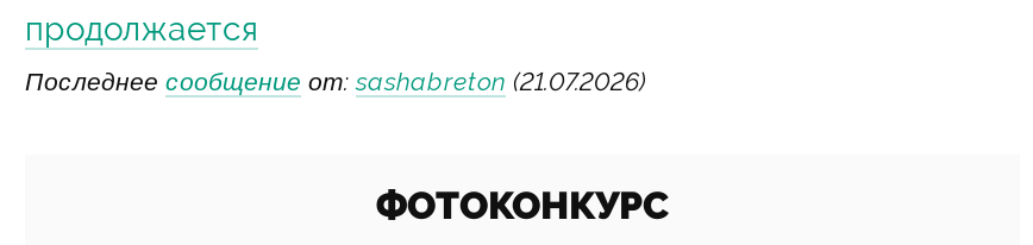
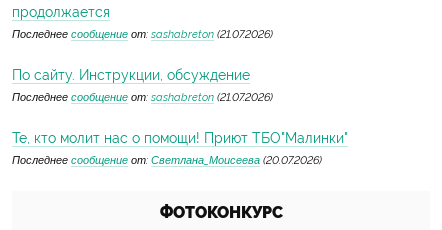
+ По сайту. Инструкции, обсуждение
+ Последнее сообщение от: sashabreton (21.07.2026)
+ Те, кто молит нас о помощи! Приют ТБО"Малинки"
+ Последнее сообщение от: Светлана_Моисеева (20.07.2026)
